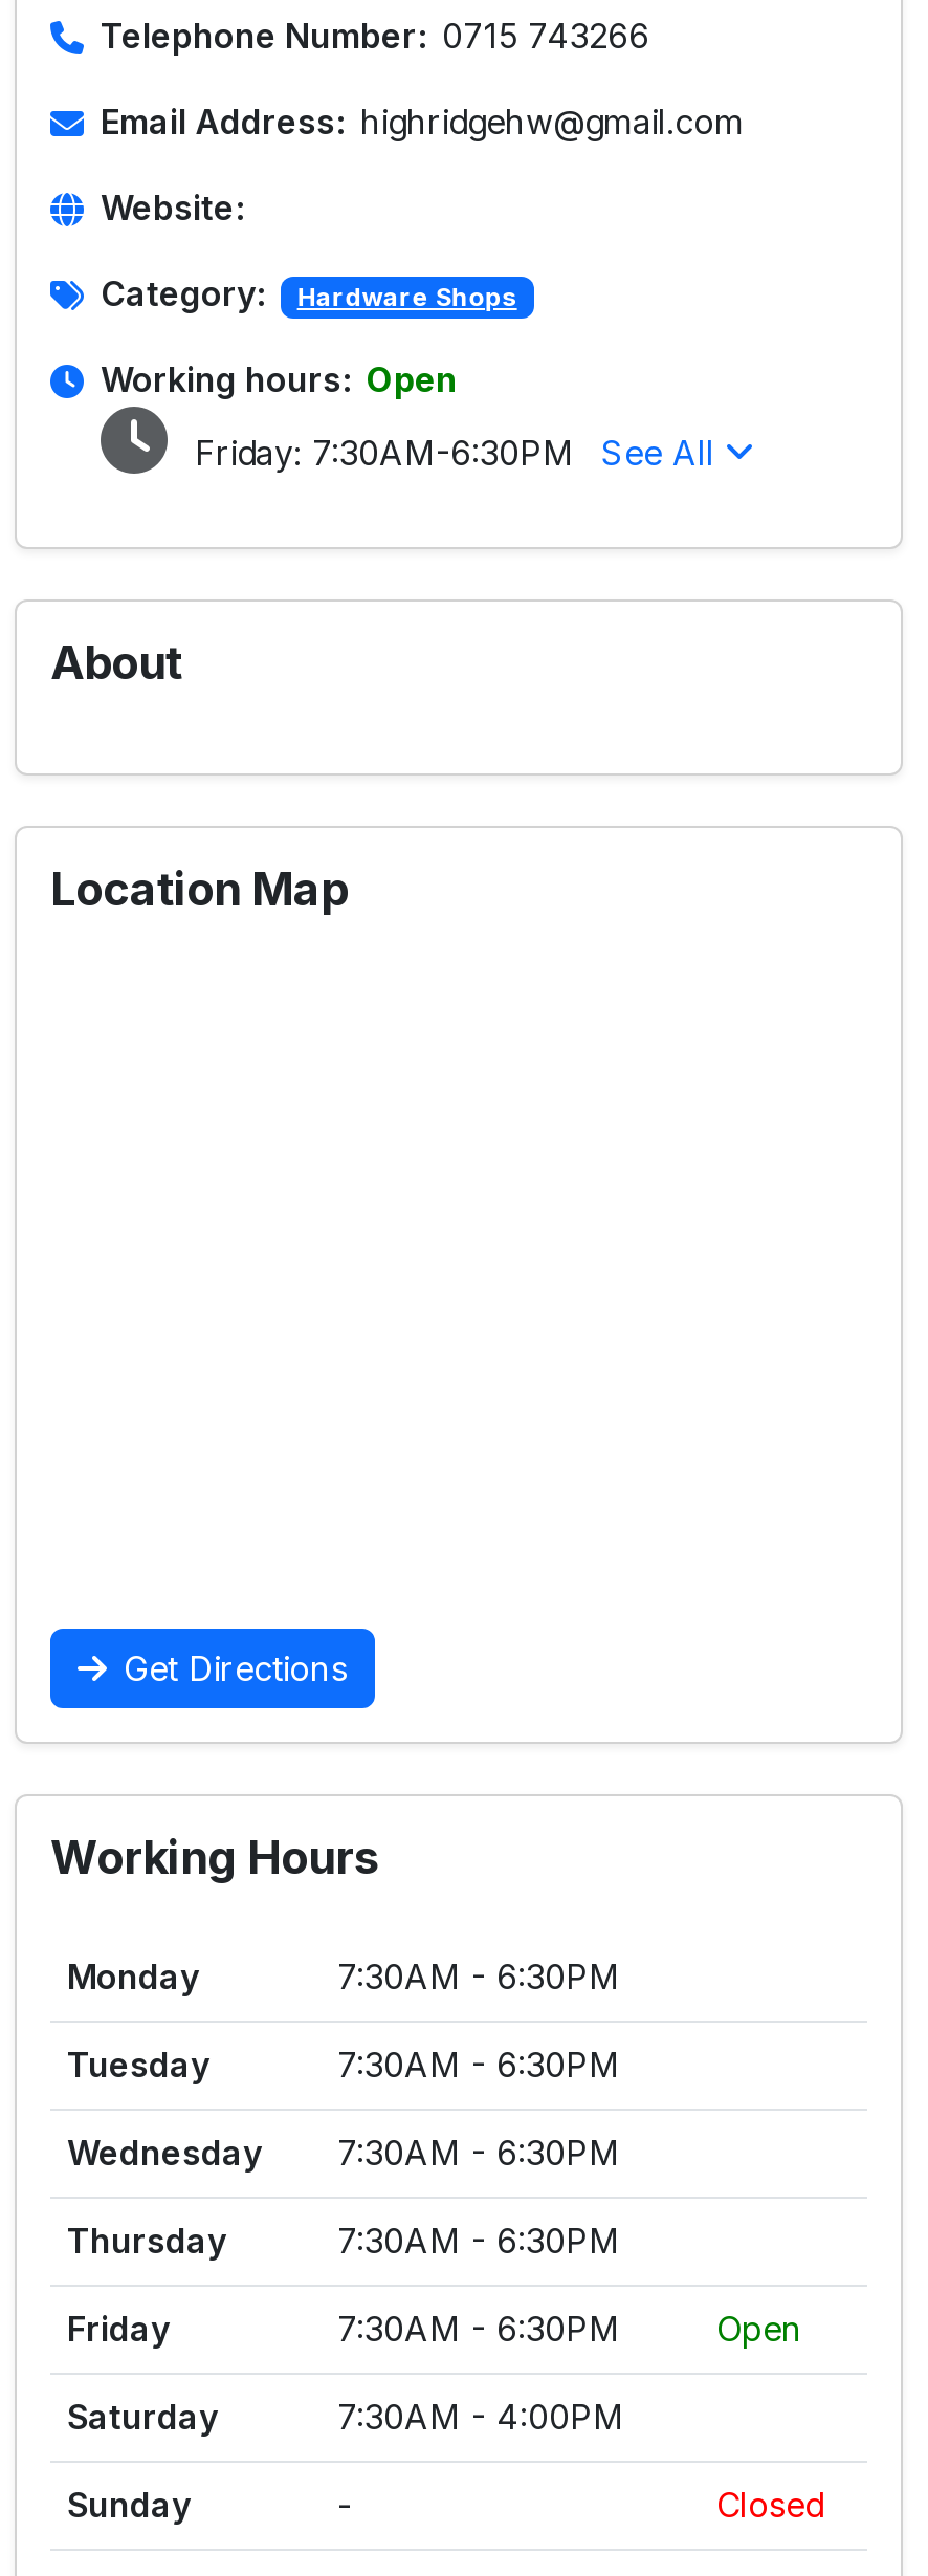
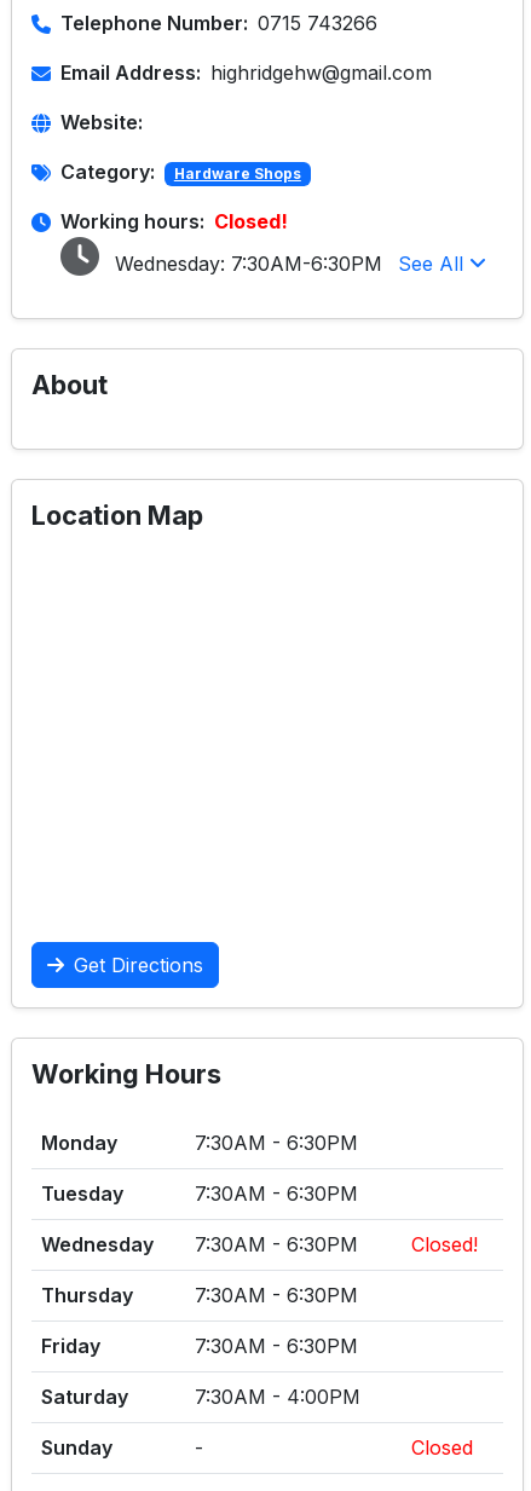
- Working hours: Open
+ Working hours: Closed!

- Friday: 7:30AM-6:30PM
+ Wednesday: 7:30AM-6:30PM

+ Closed!

- Open
